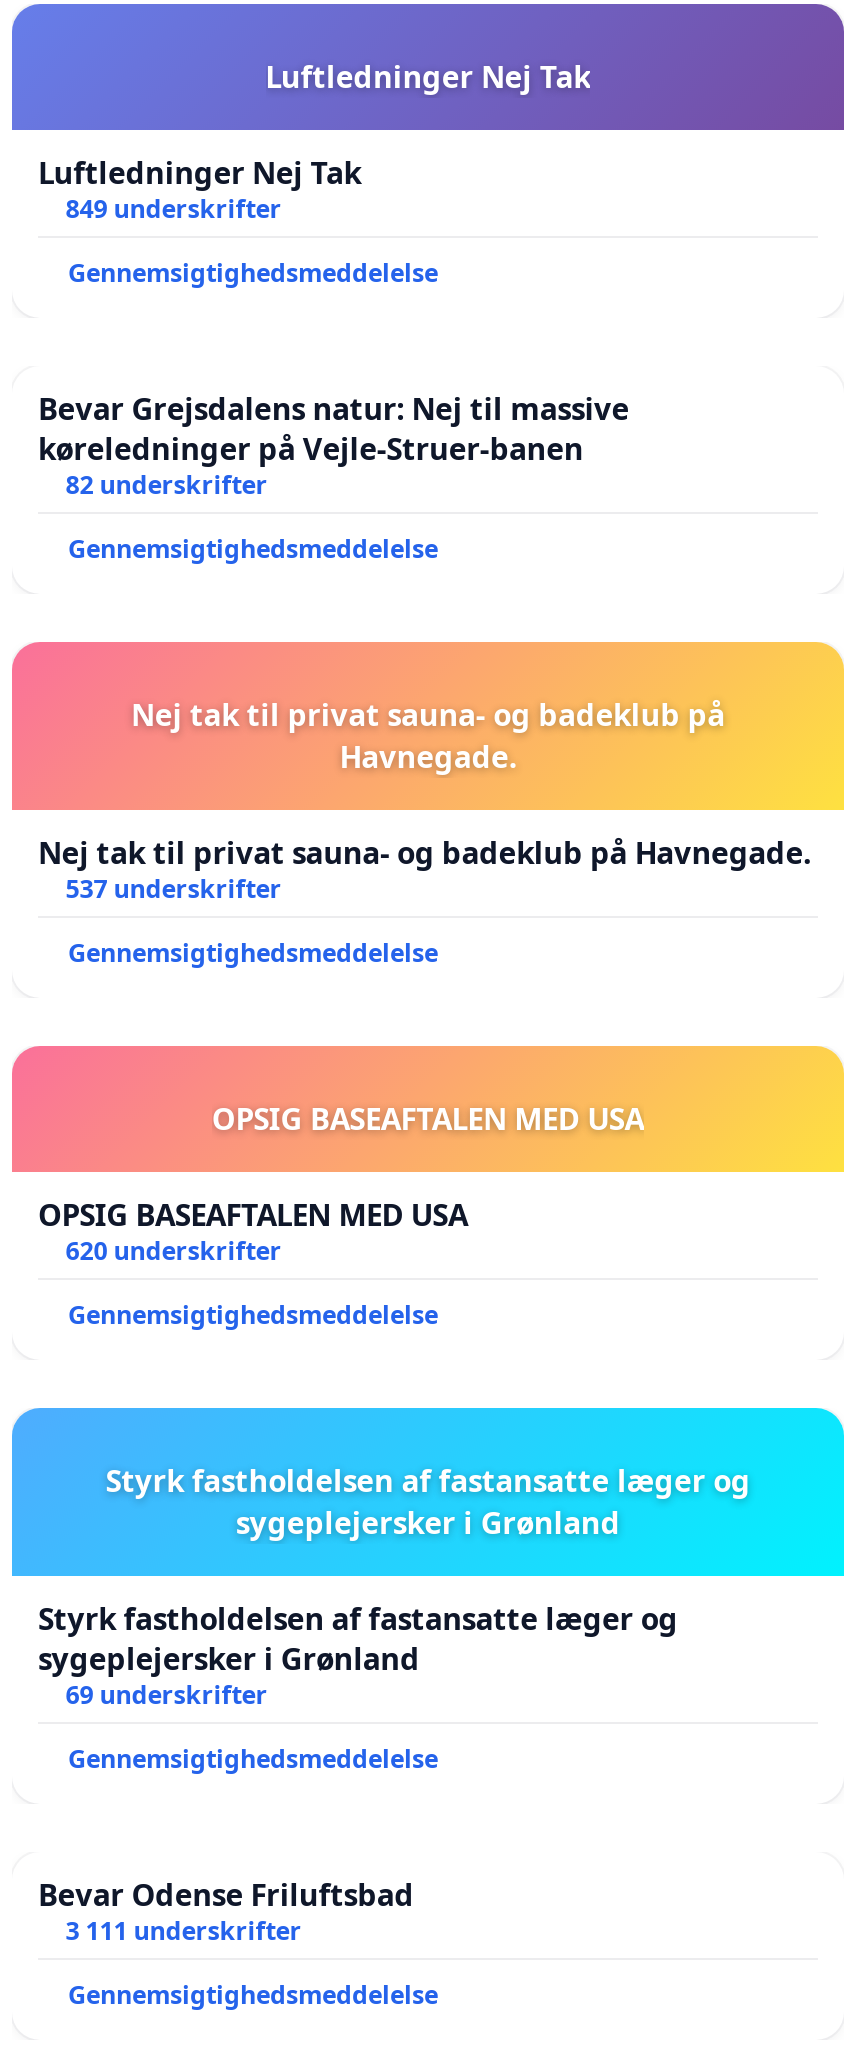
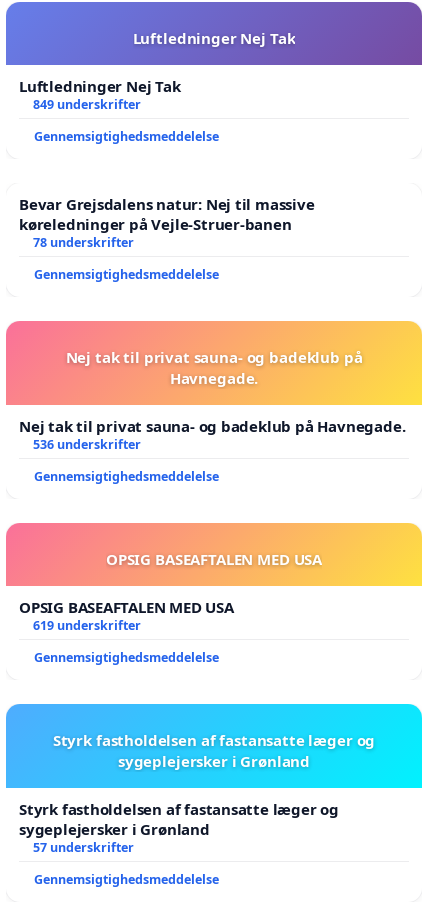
- 82 underskrifter
+ 78 underskrifter

- 537 underskrifter
+ 536 underskrifter

- 620 underskrifter
+ 619 underskrifter

- 69 underskrifter
- Gennemsigtighedsmeddelelse
- Bevar Odense Friluftsbad
- 3 111 underskrifter
+ 57 underskrifter
